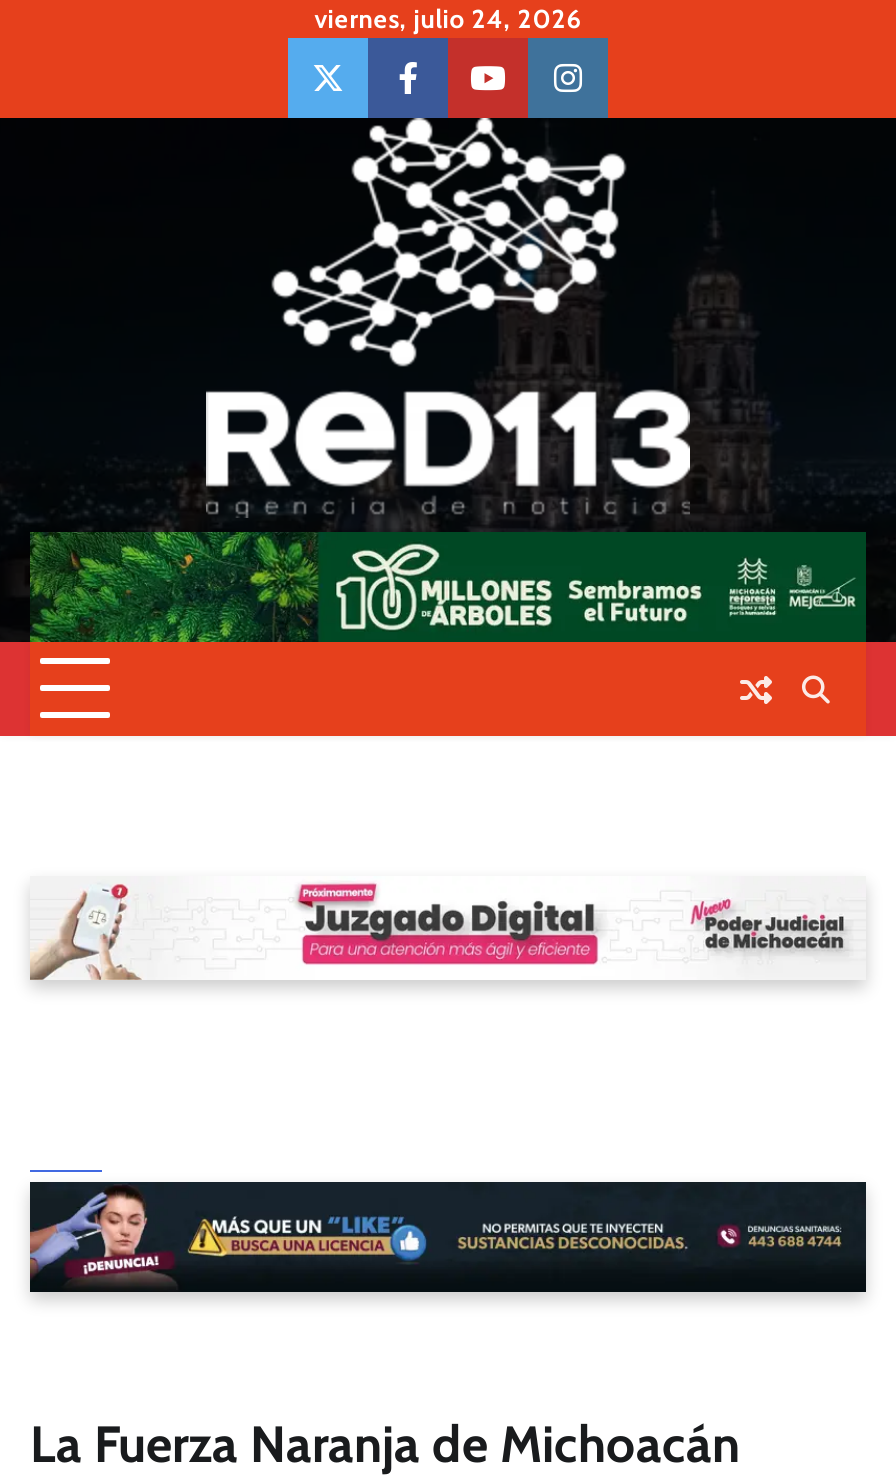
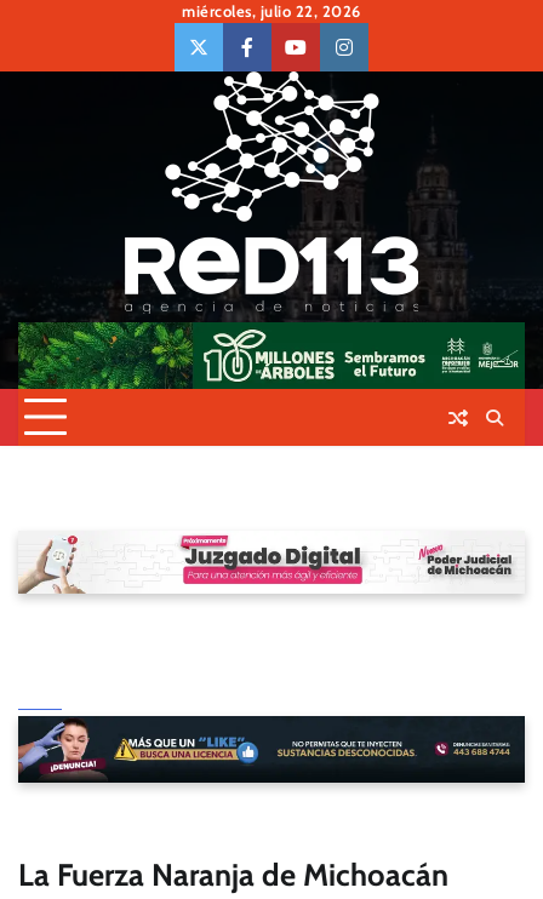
- viernes, julio 24, 2026
+ miércoles, julio 22, 2026
